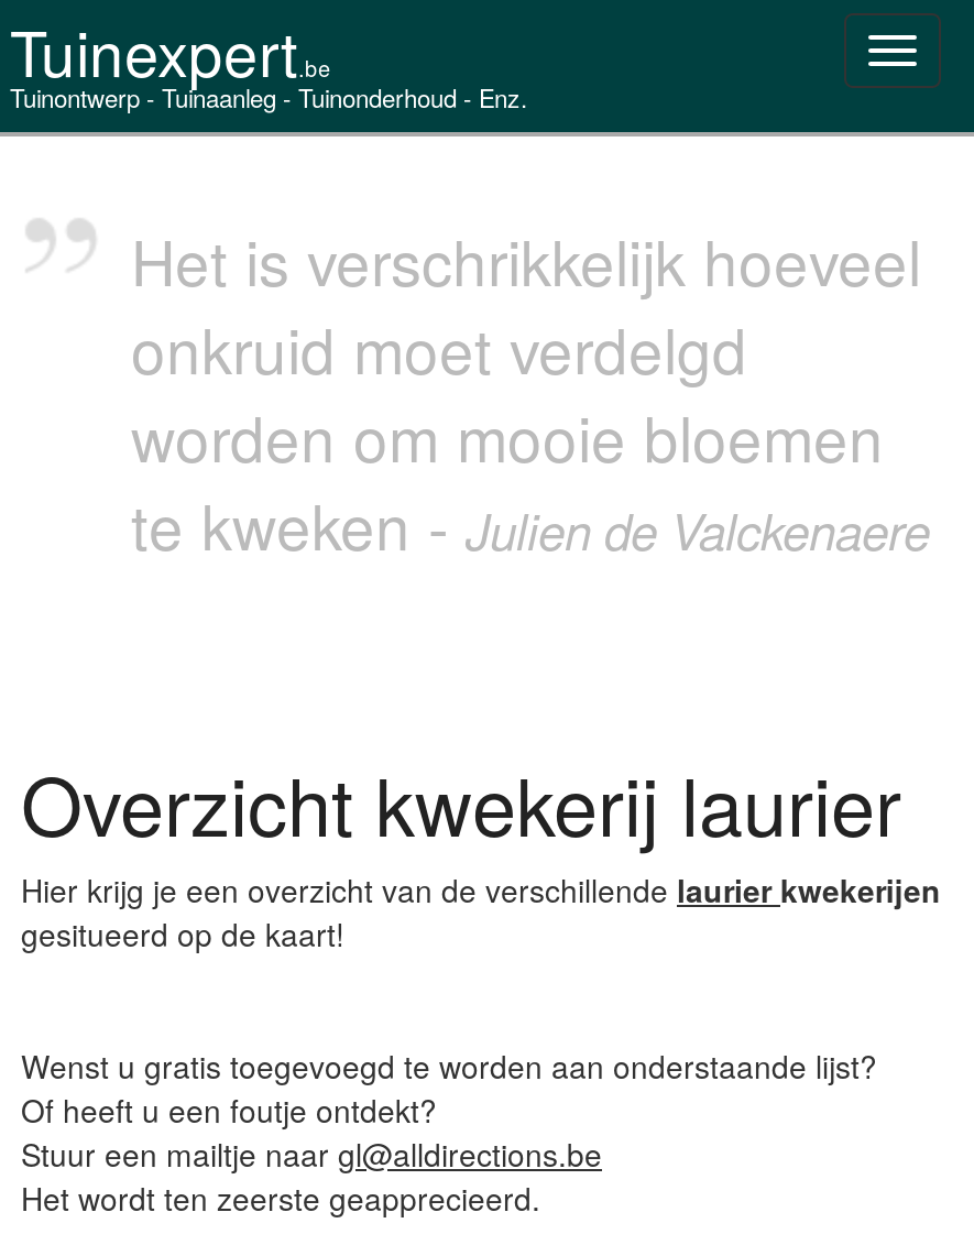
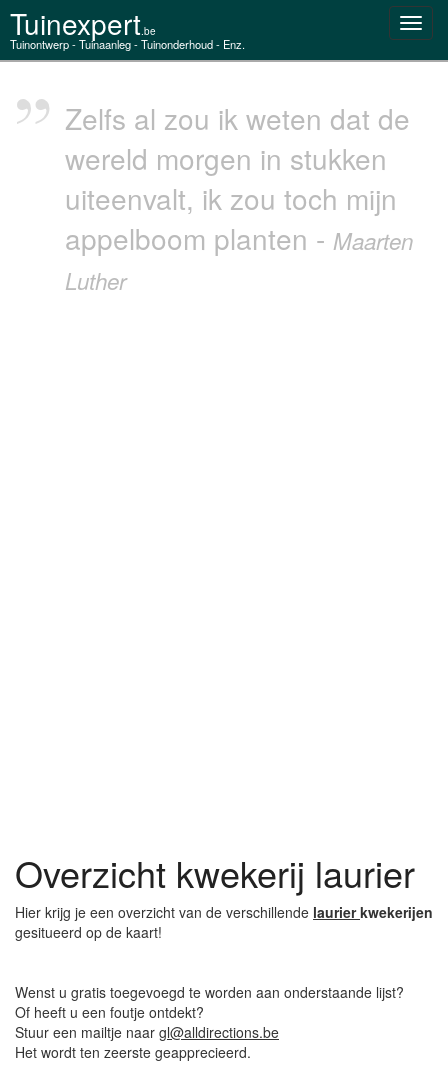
- Het is verschrikkelijk hoeveel
- onkruid moet verdelgd
- worden om mooie bloemen
- te kweken - Julien de Valckenaere
+ Zelfs al zou ik weten dat de
+ wereld morgen in stukken
+ uiteenvalt, ik zou toch mijn
+ appelboom planten - Maarten
+ Luther
